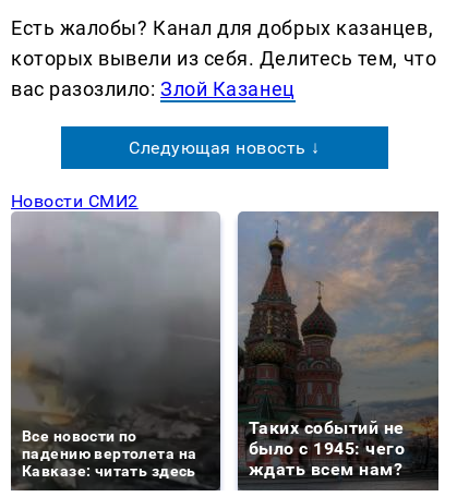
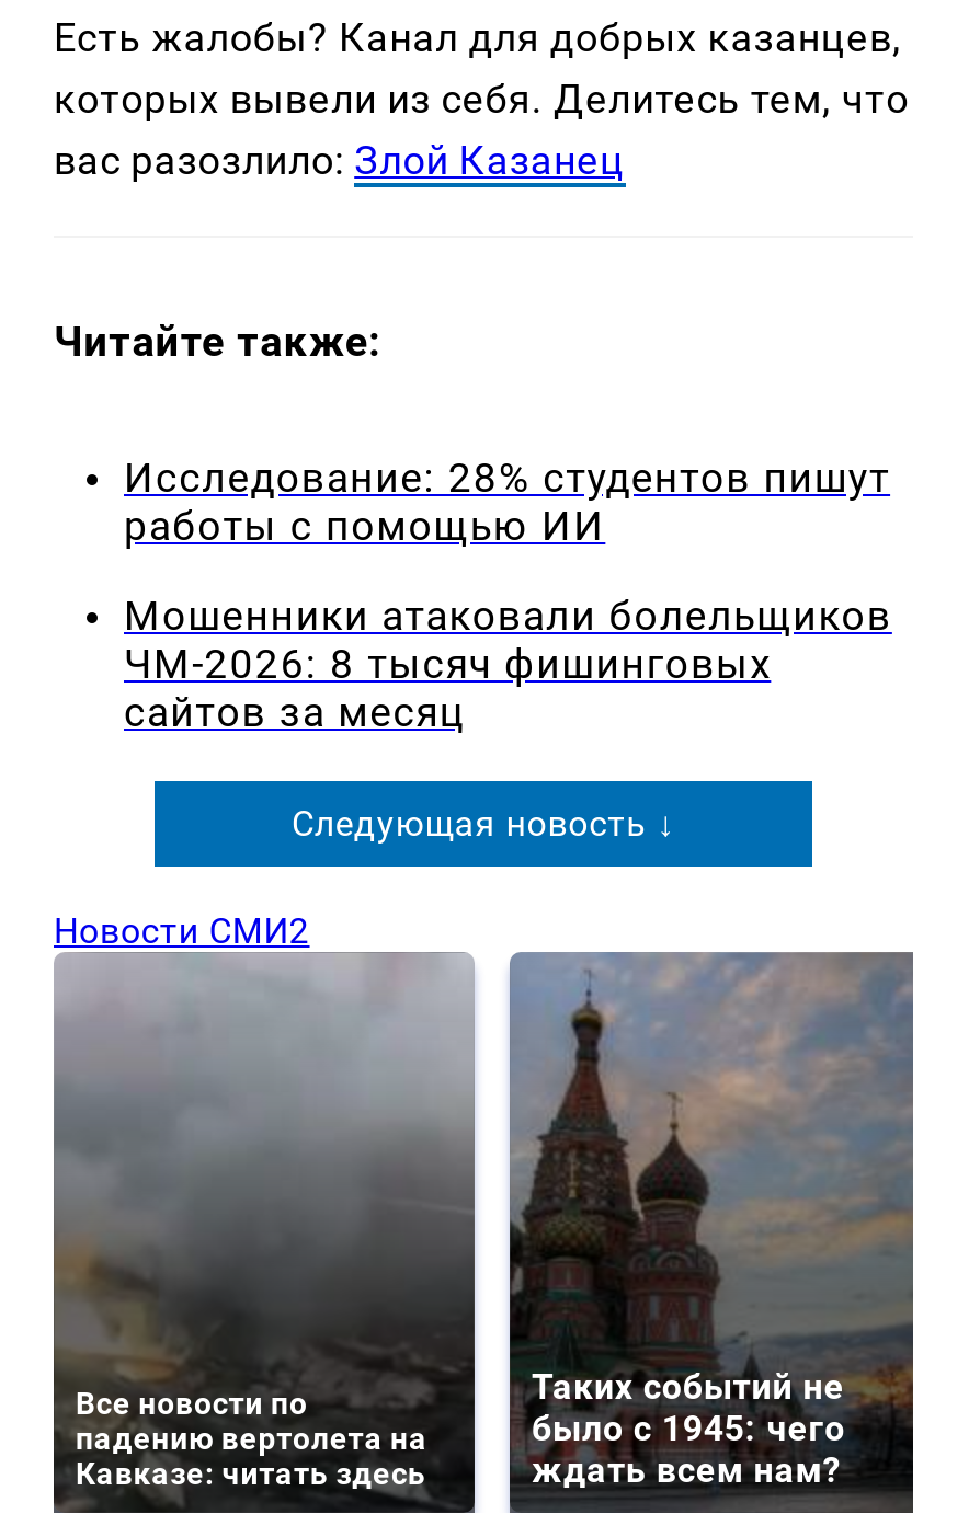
+ Читайте также:
+ Исследование: 28% студентов пишут
+ работы с помощью ИИ
+ Мошенники атаковали болельщиков
+ ЧМ-2026: 8 тысяч фишинговых
+ сайтов за месяц
